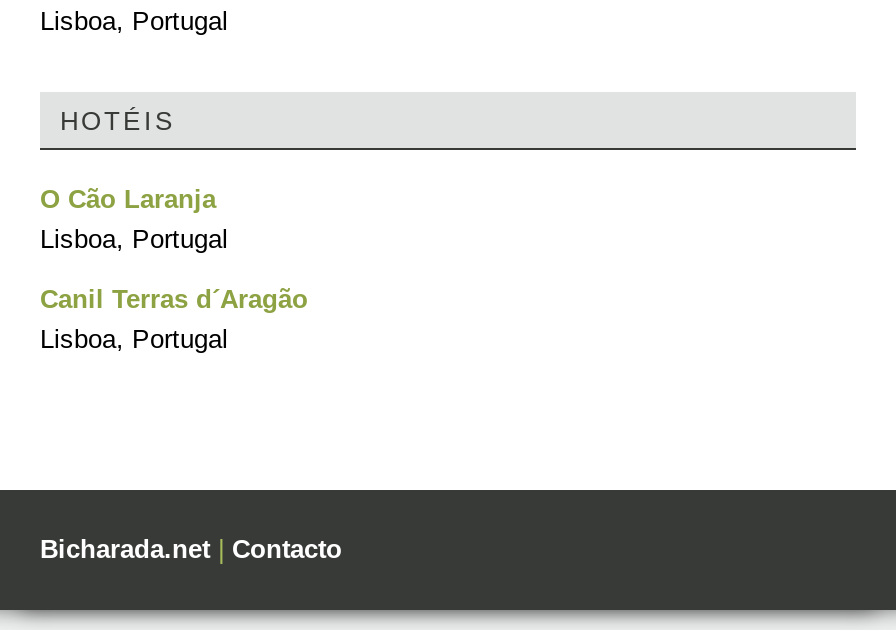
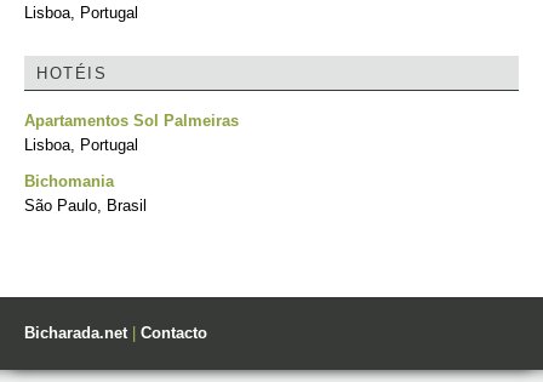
- O Cão Laranja
+ Apartamentos Sol Palmeiras

- Canil Terras d´Aragão
- Lisboa, Portugal
+ Bichomania
+ São Paulo, Brasil
